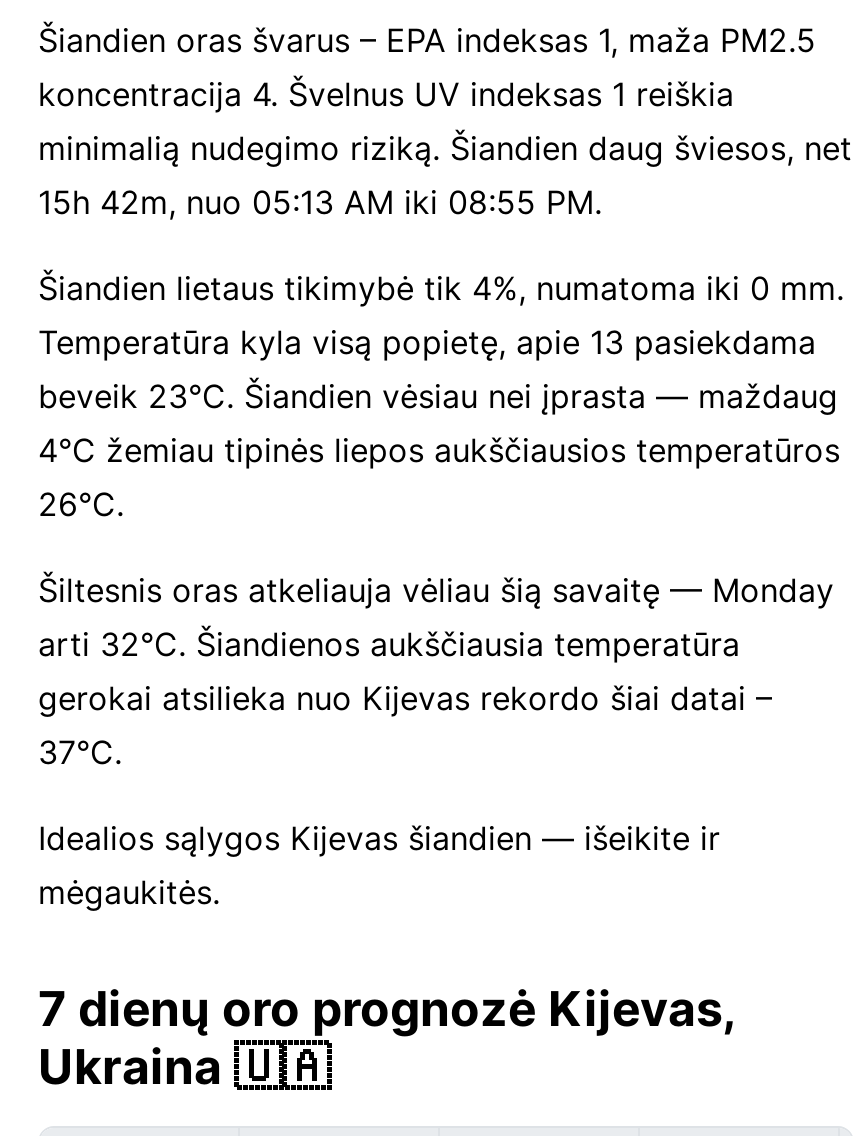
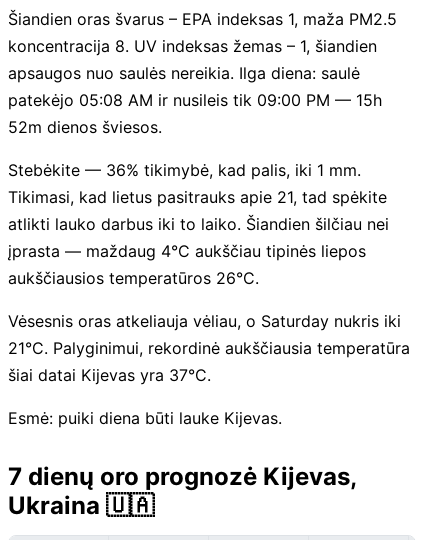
- koncentracija 4. Švelnus UV indeksas 1 reiškia
- minimalią nudegimo riziką. Šiandien daug šviesos, net
- 15h 42m, nuo 05:13 AM iki 08:55 PM.
+ koncentracija 8. UV indeksas žemas – 1, šiandien
+ apsaugos nuo saulės nereikia. Ilga diena: saulė
+ patekėjo 05:08 AM ir nusileis tik 09:00 PM — 15h
+ 52m dienos šviesos.

- Šiandien lietaus tikimybė tik 4%, numatoma iki 0 mm.
- Temperatūra kyla visą popietę, apie 13 pasiekdama
- beveik 23°C. Šiandien vėsiau nei įprasta — maždaug
- 4°C žemiau tipinės liepos aukščiausios temperatūros
- 26°C.
+ Stebėkite — 36% tikimybė, kad palis, iki 1 mm.
+ Tikimasi, kad lietus pasitrauks apie 21, tad spėkite
+ atlikti lauko darbus iki to laiko. Šiandien šilčiau nei
+ įprasta — maždaug 4°C aukščiau tipinės liepos
+ aukščiausios temperatūros 26°C.

- Šiltesnis oras atkeliauja vėliau šią savaitę — Monday
- arti 32°C. Šiandienos aukščiausia temperatūra
- gerokai atsilieka nuo Kijevas rekordo šiai datai –
- 37°C.
+ Vėsesnis oras atkeliauja vėliau, o Saturday nukris iki
+ 21°C. Palyginimui, rekordinė aukščiausia temperatūra
+ šiai datai Kijevas yra 37°C.

- Idealios sąlygos Kijevas šiandien — išeikite ir
- mėgaukitės.
+ Esmė: puiki diena būti lauke Kijevas.
